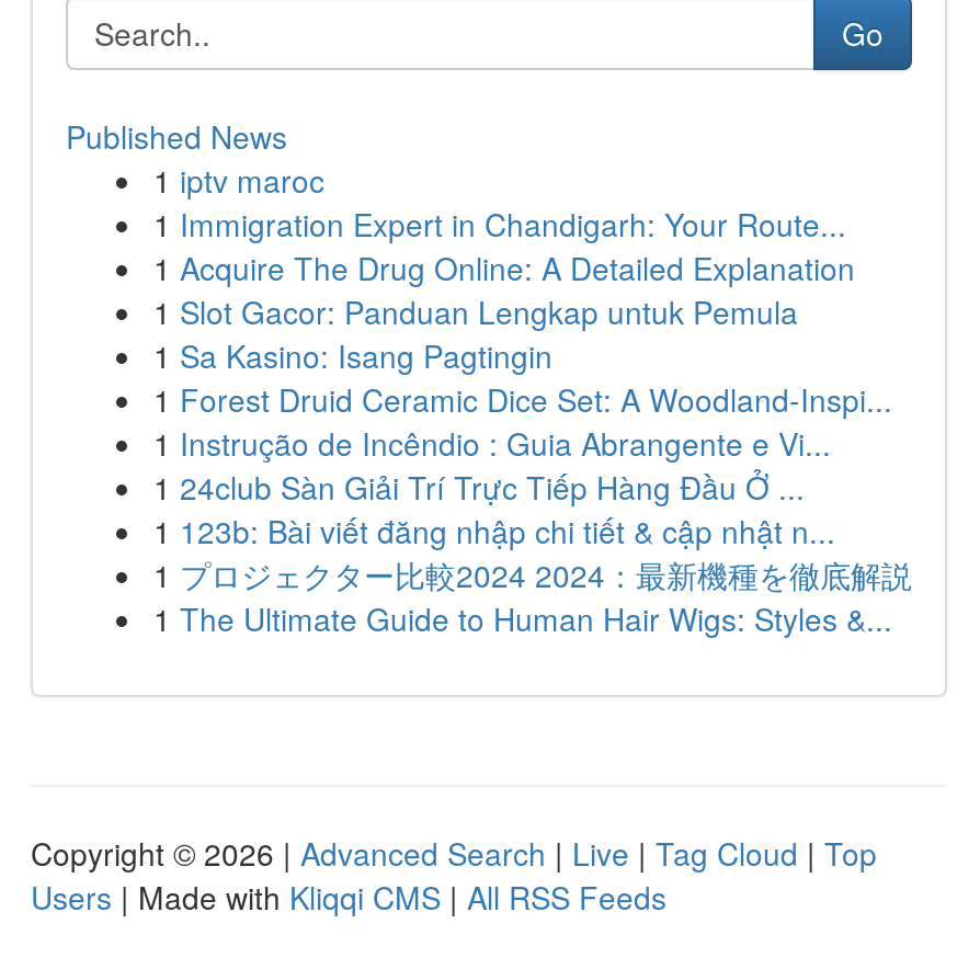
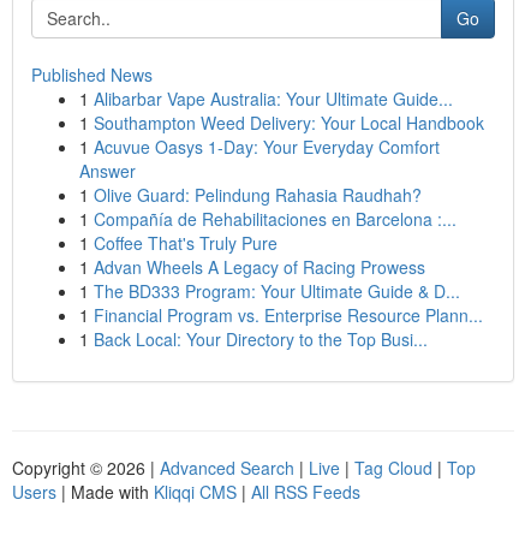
- 1 iptv maroc
- 1 Immigration Expert in Chandigarh: Your Route...
- 1 Acquire The Drug Online: A Detailed Explanation
- 1 Slot Gacor: Panduan Lengkap untuk Pemula
- 1 Sa Kasino: Isang Pagtingin
- 1 Forest Druid Ceramic Dice Set: A Woodland-Inspi...
- 1 Instrução de Incêndio : Guia Abrangente e Vi...
- 1 24club Sàn Giải Trí Trực Tiếp Hàng Đầu Ở ...
- 1 123b: Bài viết đăng nhập chi tiết & cập nhật n...
- 1 プロジェクター比較2024 2024：最新機種を徹底解説
- 1 The Ultimate Guide to Human Hair Wigs: Styles &...
+ 1 Alibarbar Vape Australia: Your Ultimate Guide...
+ 1 Southampton Weed Delivery: Your Local Handbook
+ 1 Acuvue Oasys 1-Day: Your Everyday Comfort
+ Answer
+ 1 Olive Guard: Pelindung Rahasia Raudhah?
+ 1 Compañía de Rehabilitaciones en Barcelona :...
+ 1 Coffee That's Truly Pure
+ 1 Advan Wheels A Legacy of Racing Prowess
+ 1 The BD333 Program: Your Ultimate Guide & D...
+ 1 Financial Program vs. Enterprise Resource Plann...
+ 1 Back Local: Your Directory to the Top Busi...
